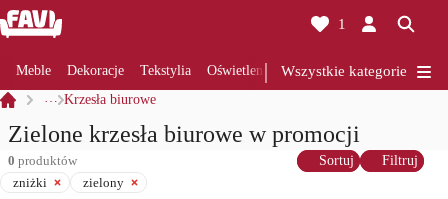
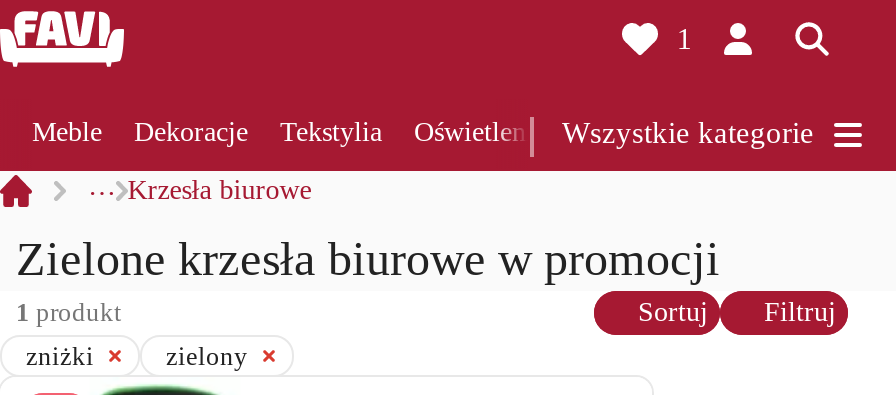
- 0 produktów
+ 1 produkt
